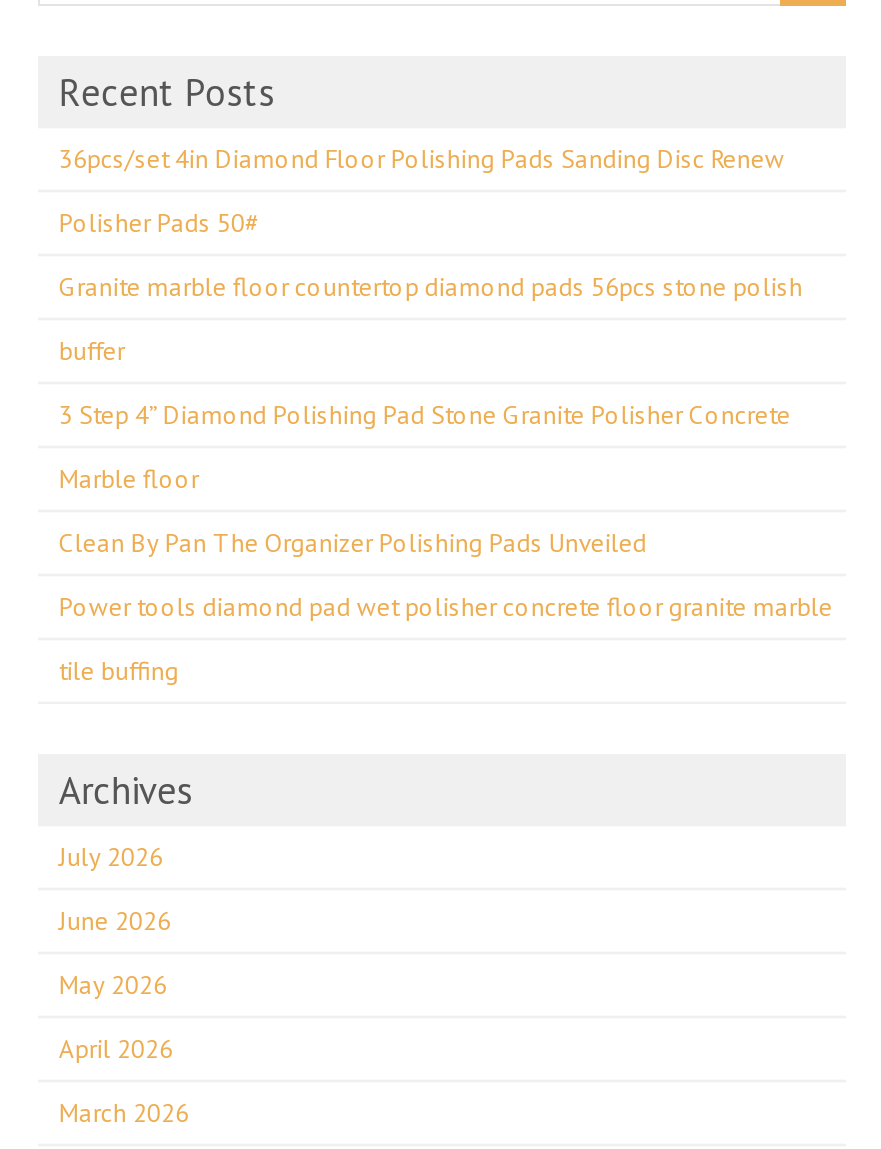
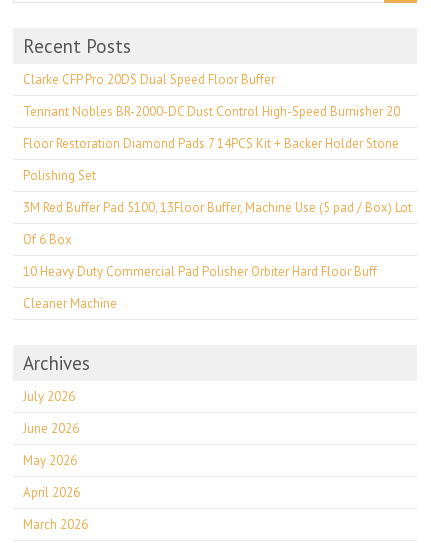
- 36pcs/set 4in Diamond Floor Polishing Pads Sanding Disc Renew
- Polisher Pads 50#
- Granite marble floor countertop diamond pads 56pcs stone polish
- buffer
- 3 Step 4” Diamond Polishing Pad Stone Granite Polisher Concrete
- Marble floor
- Clean By Pan The Organizer Polishing Pads Unveiled
- Power tools diamond pad wet polisher concrete floor granite marble
- tile buffing
+ Clarke CFP Pro 20DS Dual Speed Floor Buffer
+ Tennant Nobles BR-2000-DC Dust Control High-Speed Burnisher 20
+ Floor Restoration Diamond Pads 7 14PCS Kit + Backer Holder Stone
+ Polishing Set
+ 3M Red Buffer Pad 5100, 13Floor Buffer, Machine Use (5 pad / Box) Lot
+ Of 6 Box
+ 10 Heavy Duty Commercial Pad Polisher Orbiter Hard Floor Buff
+ Cleaner Machine
